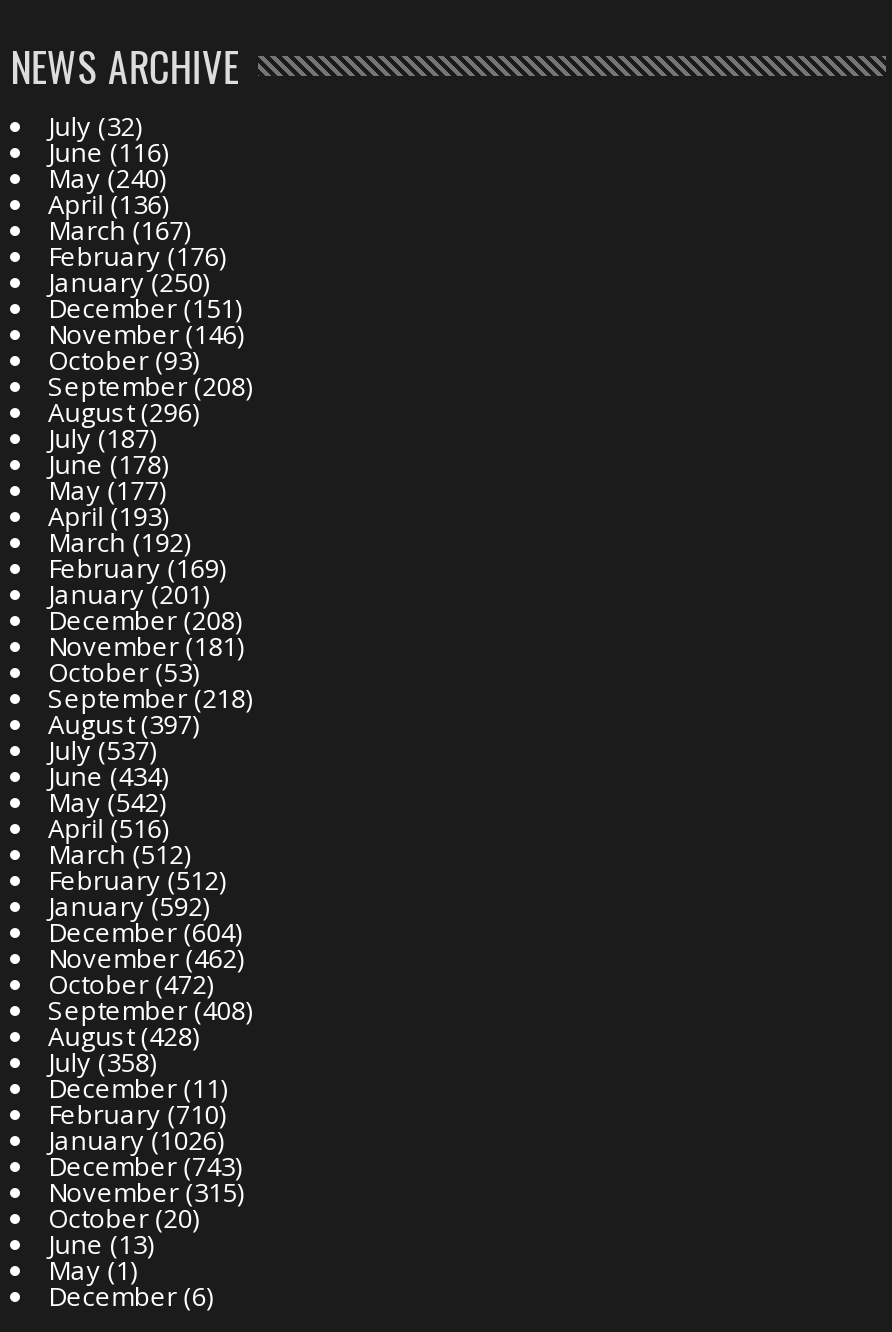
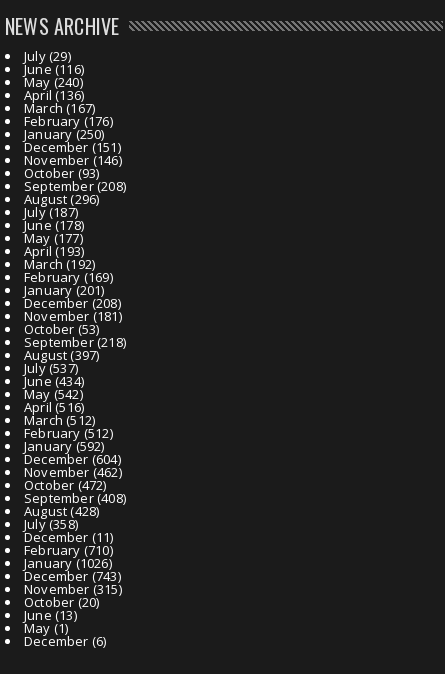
- July (32)
+ July (29)
